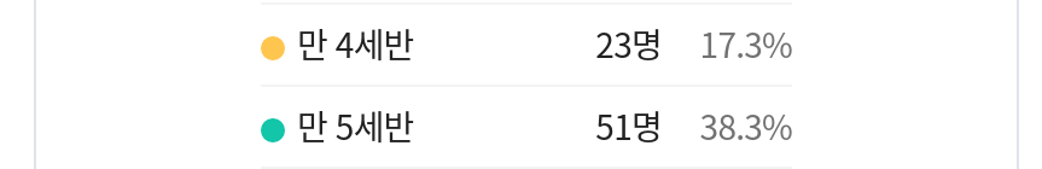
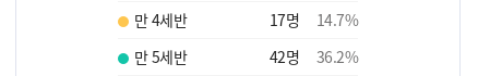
- 23명
+ 17명

- 17.3%
+ 14.7%

- 51명
+ 42명

- 38.3%
+ 36.2%
